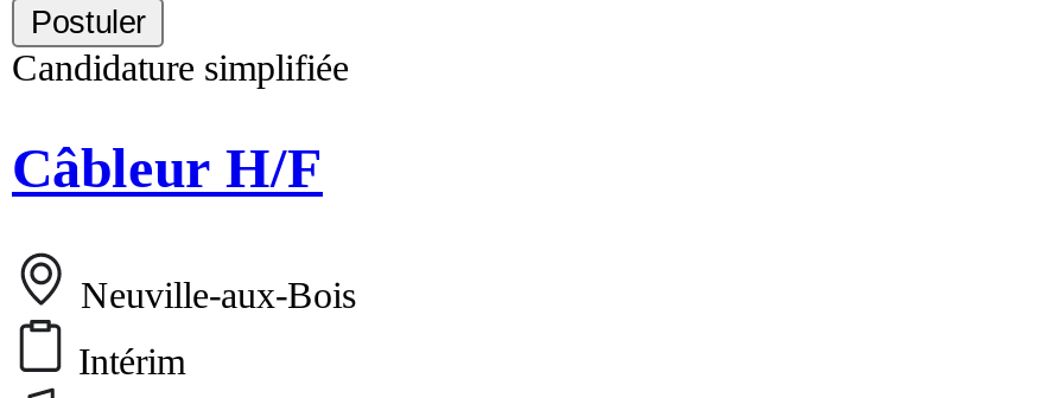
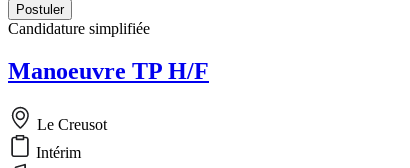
- Câbleur H/F
+ Manoeuvre TP H/F

- Neuville-aux-Bois
+ Le Creusot
